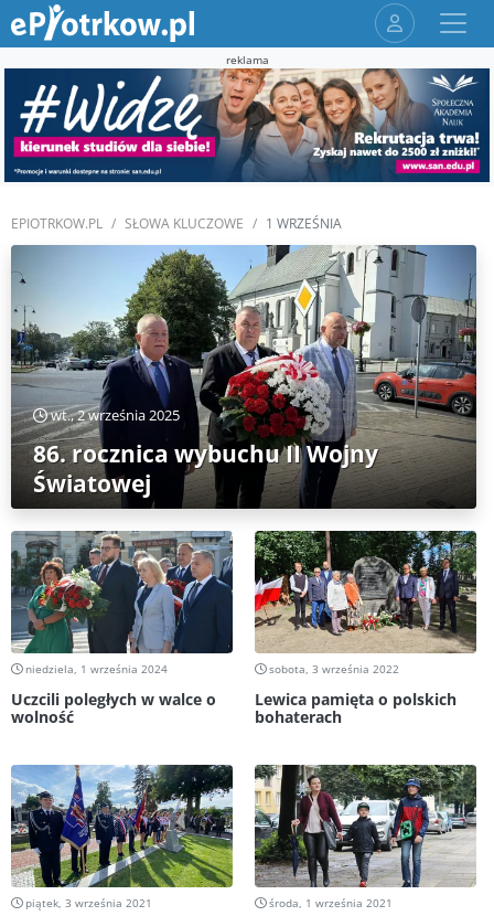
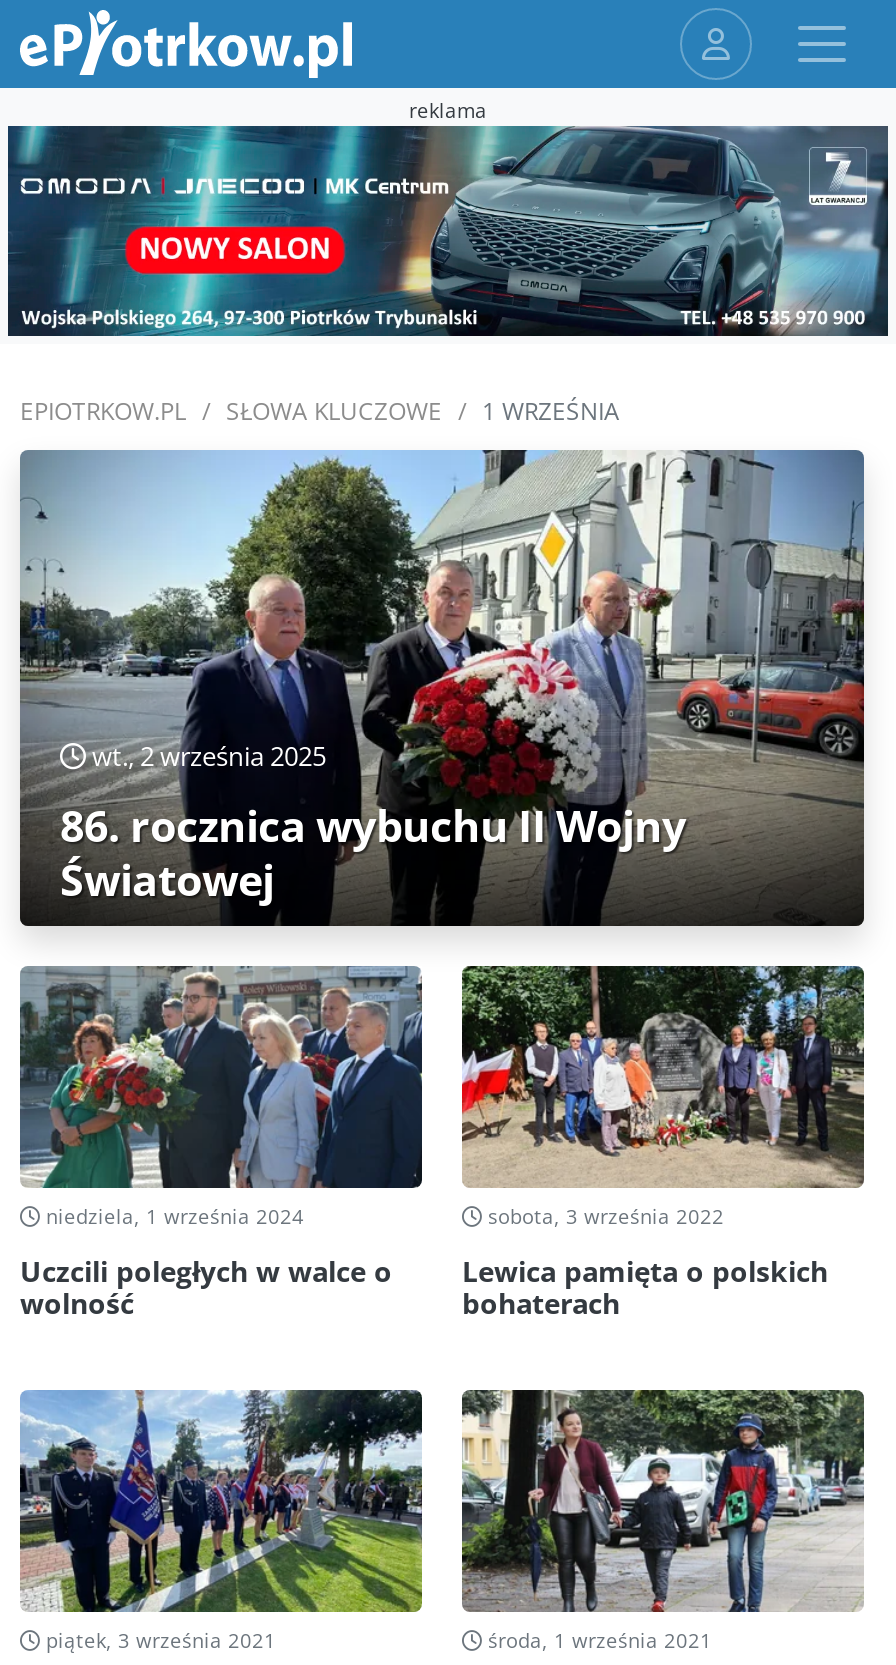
- [image]
+ [image]
